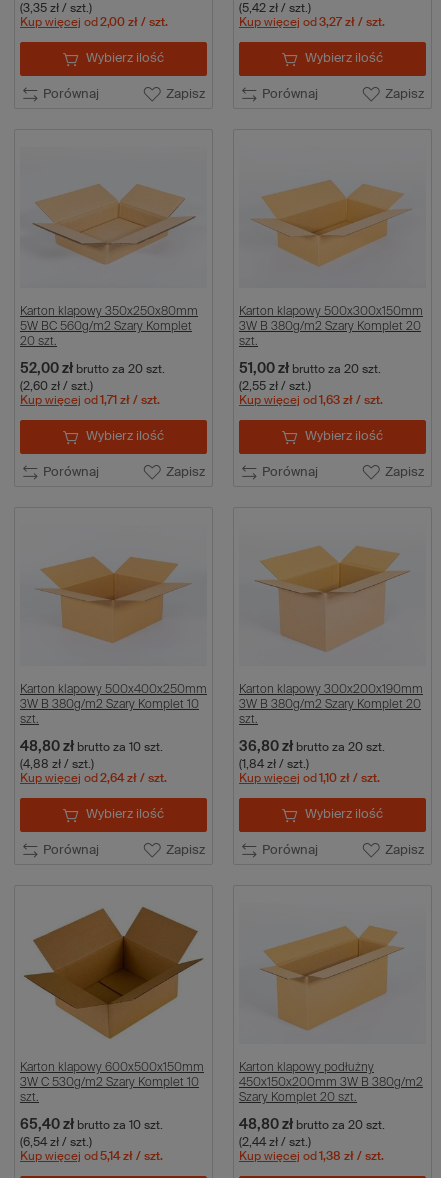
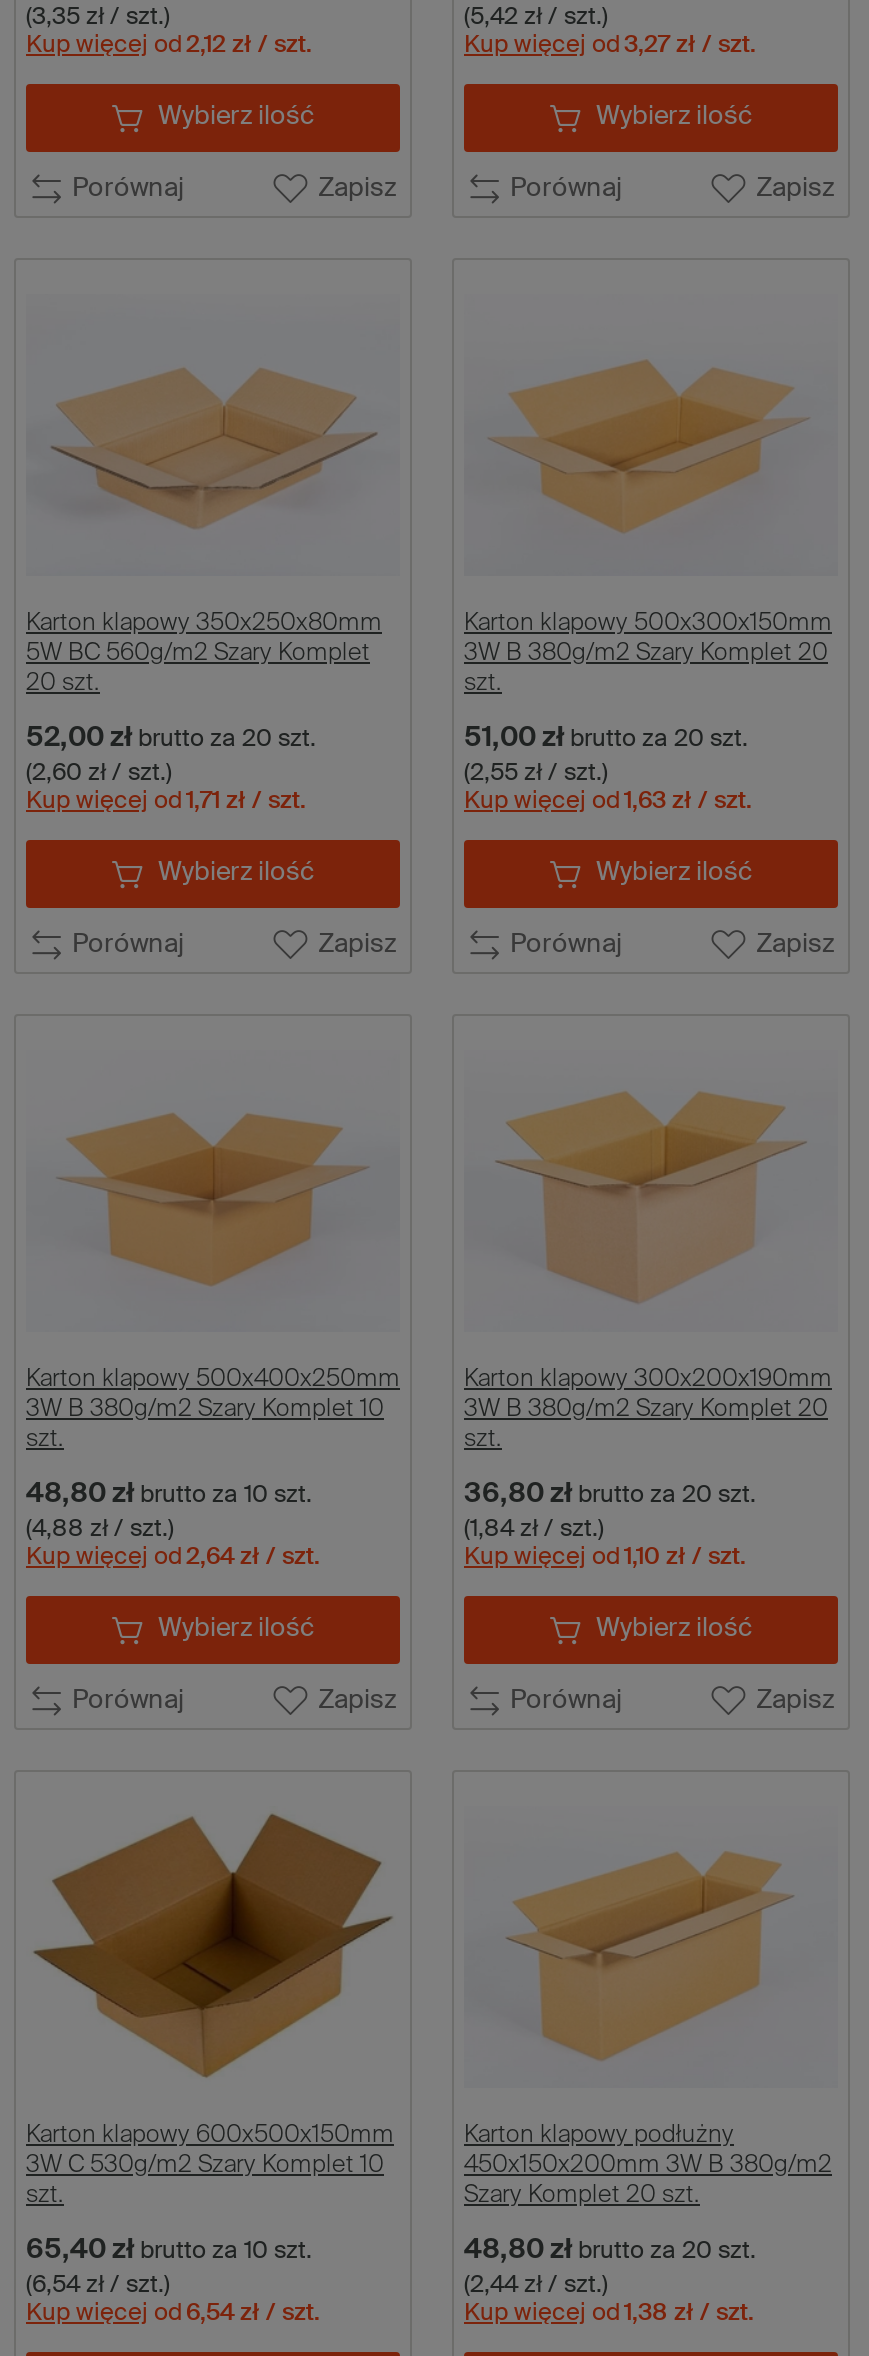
- Kup więcej od 2,00 zł / szt.
+ Kup więcej od 2,12 zł / szt.

- Kup więcej od 5,14 zł / szt.
+ Kup więcej od 6,54 zł / szt.
